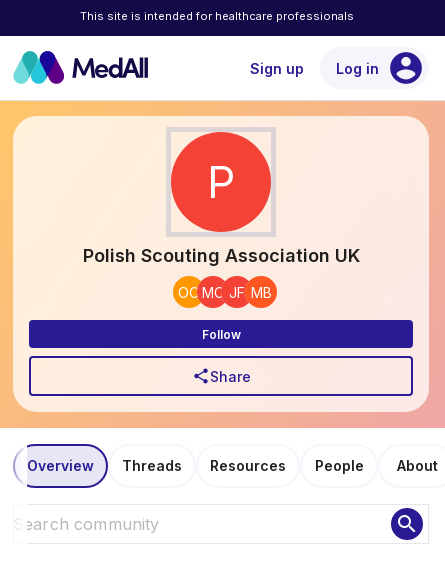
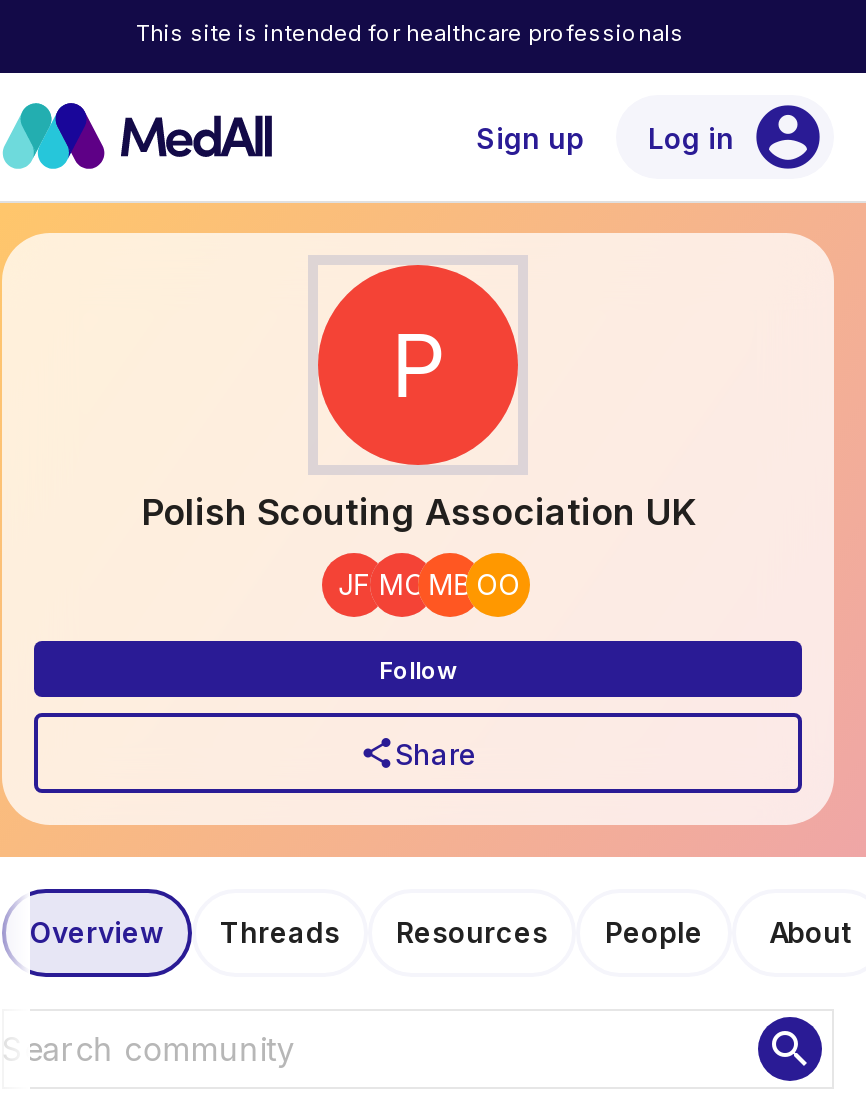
- OO MC JF MB
+ JF MC MB OO
